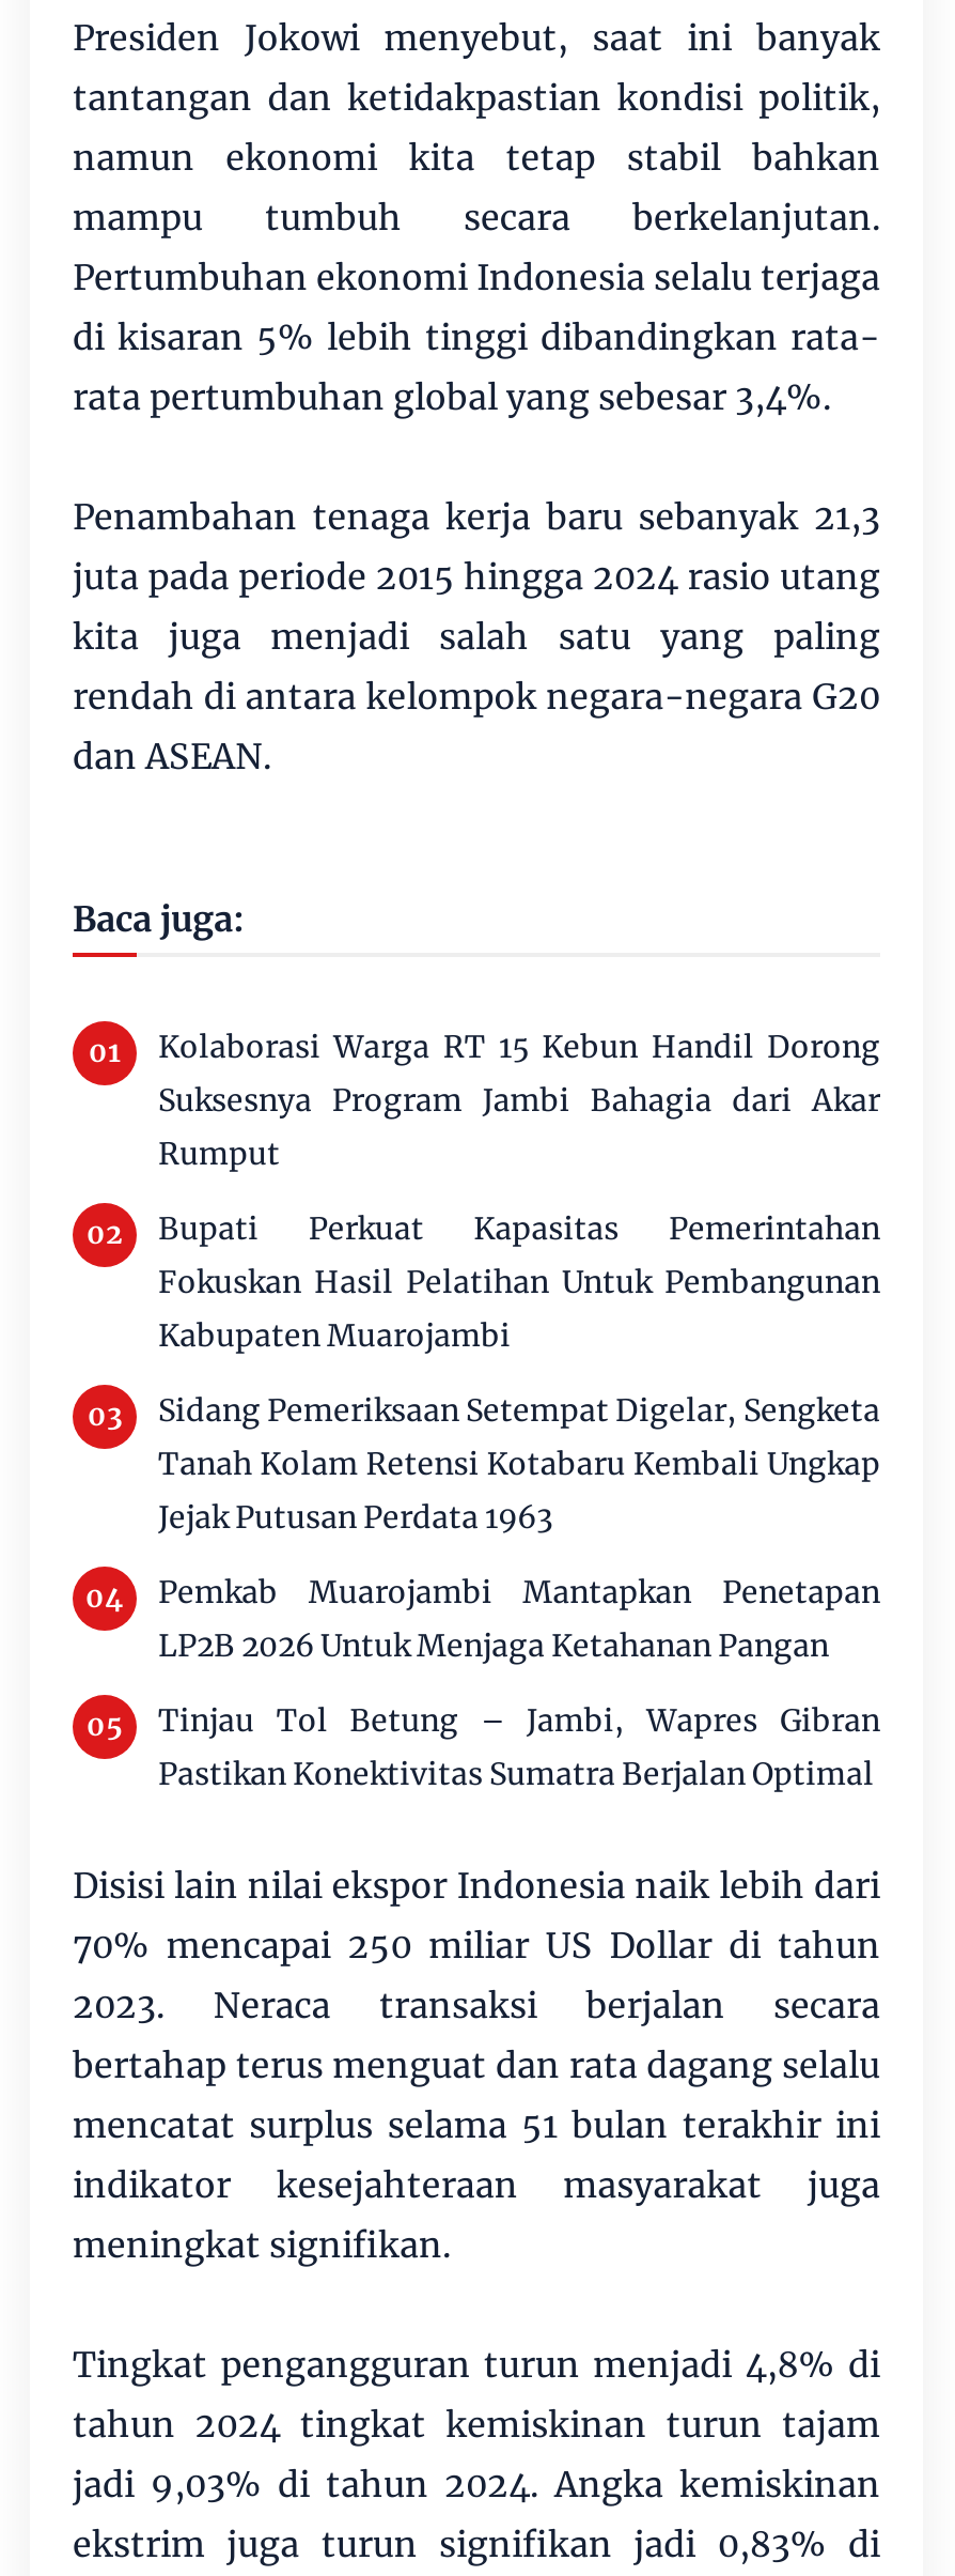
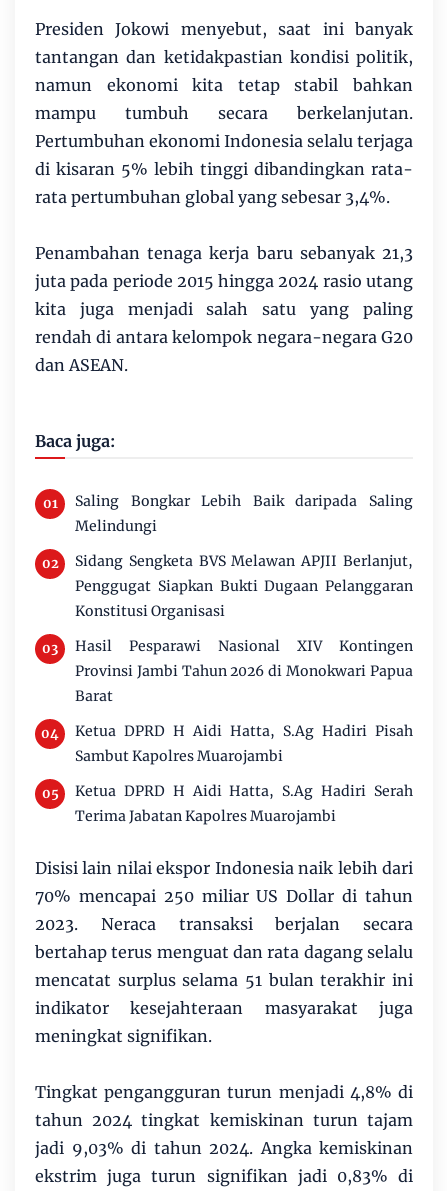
- Kolaborasi Warga RT 15 Kebun Handil Dorong
- Suksesnya Program Jambi Bahagia dari Akar
- Rumput
+ Saling Bongkar Lebih Baik daripada Saling
+ Melindungi

- Bupati Perkuat Kapasitas Pemerintahan
- Fokuskan Hasil Pelatihan Untuk Pembangunan
- Kabupaten Muarojambi
+ Sidang Sengketa BVS Melawan APJII Berlanjut,
+ Penggugat Siapkan Bukti Dugaan Pelanggaran
+ Konstitusi Organisasi

- Sidang Pemeriksaan Setempat Digelar, Sengketa
- Tanah Kolam Retensi Kotabaru Kembali Ungkap
- Jejak Putusan Perdata 1963
+ Hasil Pesparawi Nasional XIV Kontingen
+ Provinsi Jambi Tahun 2026 di Monokwari Papua
+ Barat

- Pemkab Muarojambi Mantapkan Penetapan
- LP2B 2026 Untuk Menjaga Ketahanan Pangan
+ Ketua DPRD H Aidi Hatta, S.Ag Hadiri Pisah
+ Sambut Kapolres Muarojambi

- Tinjau Tol Betung – Jambi, Wapres Gibran
- Pastikan Konektivitas Sumatra Berjalan Optimal
+ Ketua DPRD H Aidi Hatta, S.Ag Hadiri Serah
+ Terima Jabatan Kapolres Muarojambi
